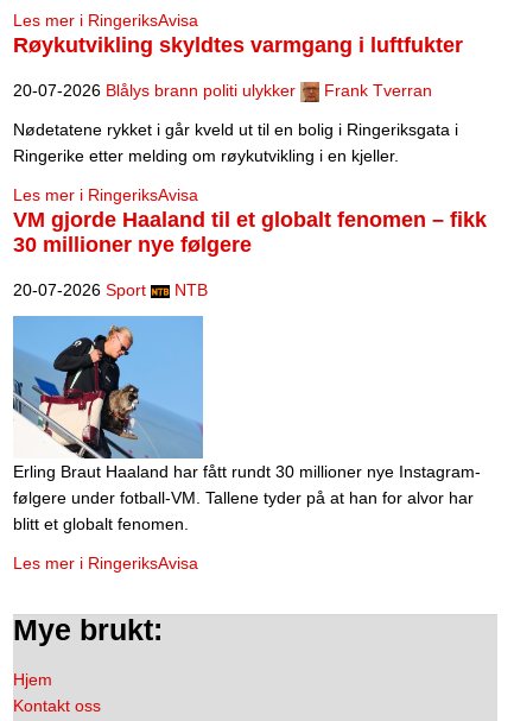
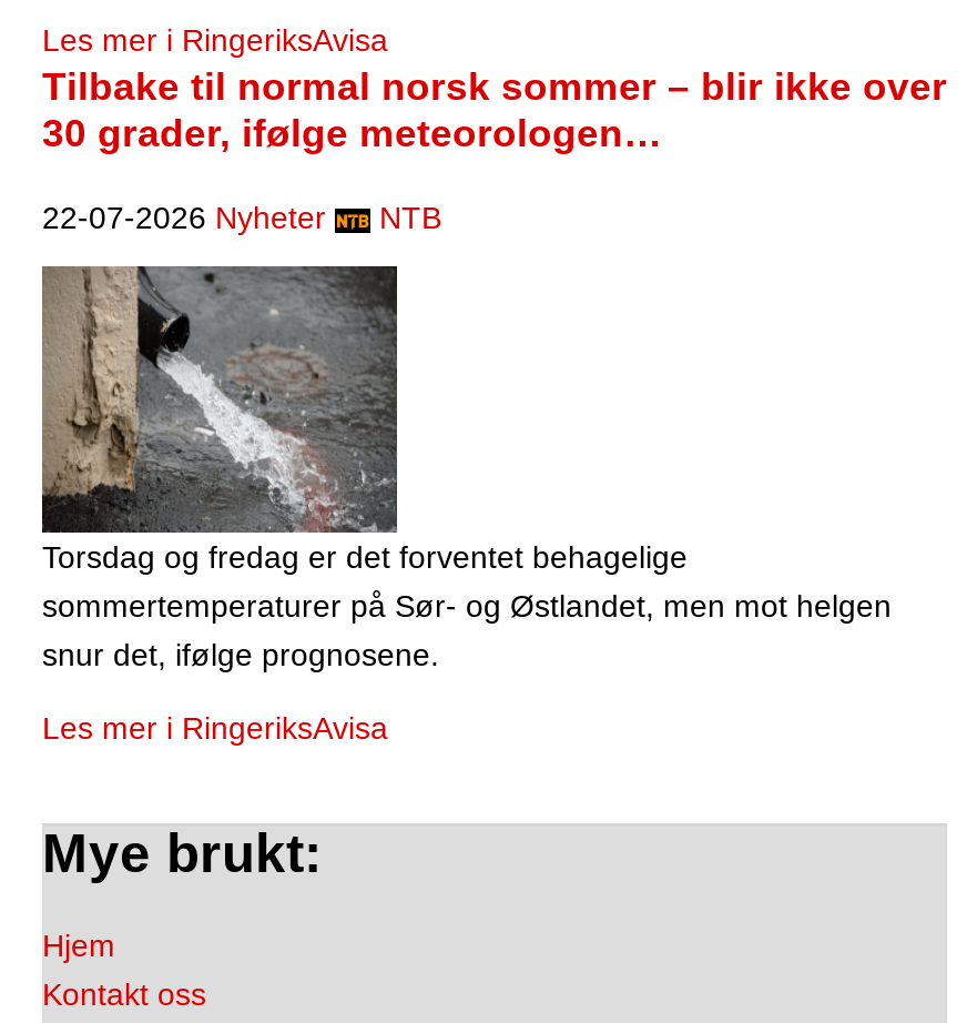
- Røykutvikling skyldtes varmgang i luftfukter
- 20-07-2026 Blålys brann politi ulykker
- Frank Tverran
- Nødetatene rykket i går kveld ut til en bolig i Ringeriksgata i
- Ringerike etter melding om røykutvikling i en kjeller.
- Les mer i RingeriksAvisa
- VM gjorde Haaland til et globalt fenomen – fikk
- 30 millioner nye følgere
- 20-07-2026 Sport
+ Tilbake til normal norsk sommer – blir ikke over
+ 30 grader, ifølge meteorologen…
+ 22-07-2026 Nyheter

- [image]
- Erling Braut Haaland har fått rundt 30 millioner nye Instagram-
- følgere under fotball-VM. Tallene tyder på at han for alvor har
- blitt et globalt fenomen.
+ [image]
+ Torsdag og fredag er det forventet behagelige
+ sommertemperaturer på Sør- og Østlandet, men mot helgen
+ snur det, ifølge prognosene.
